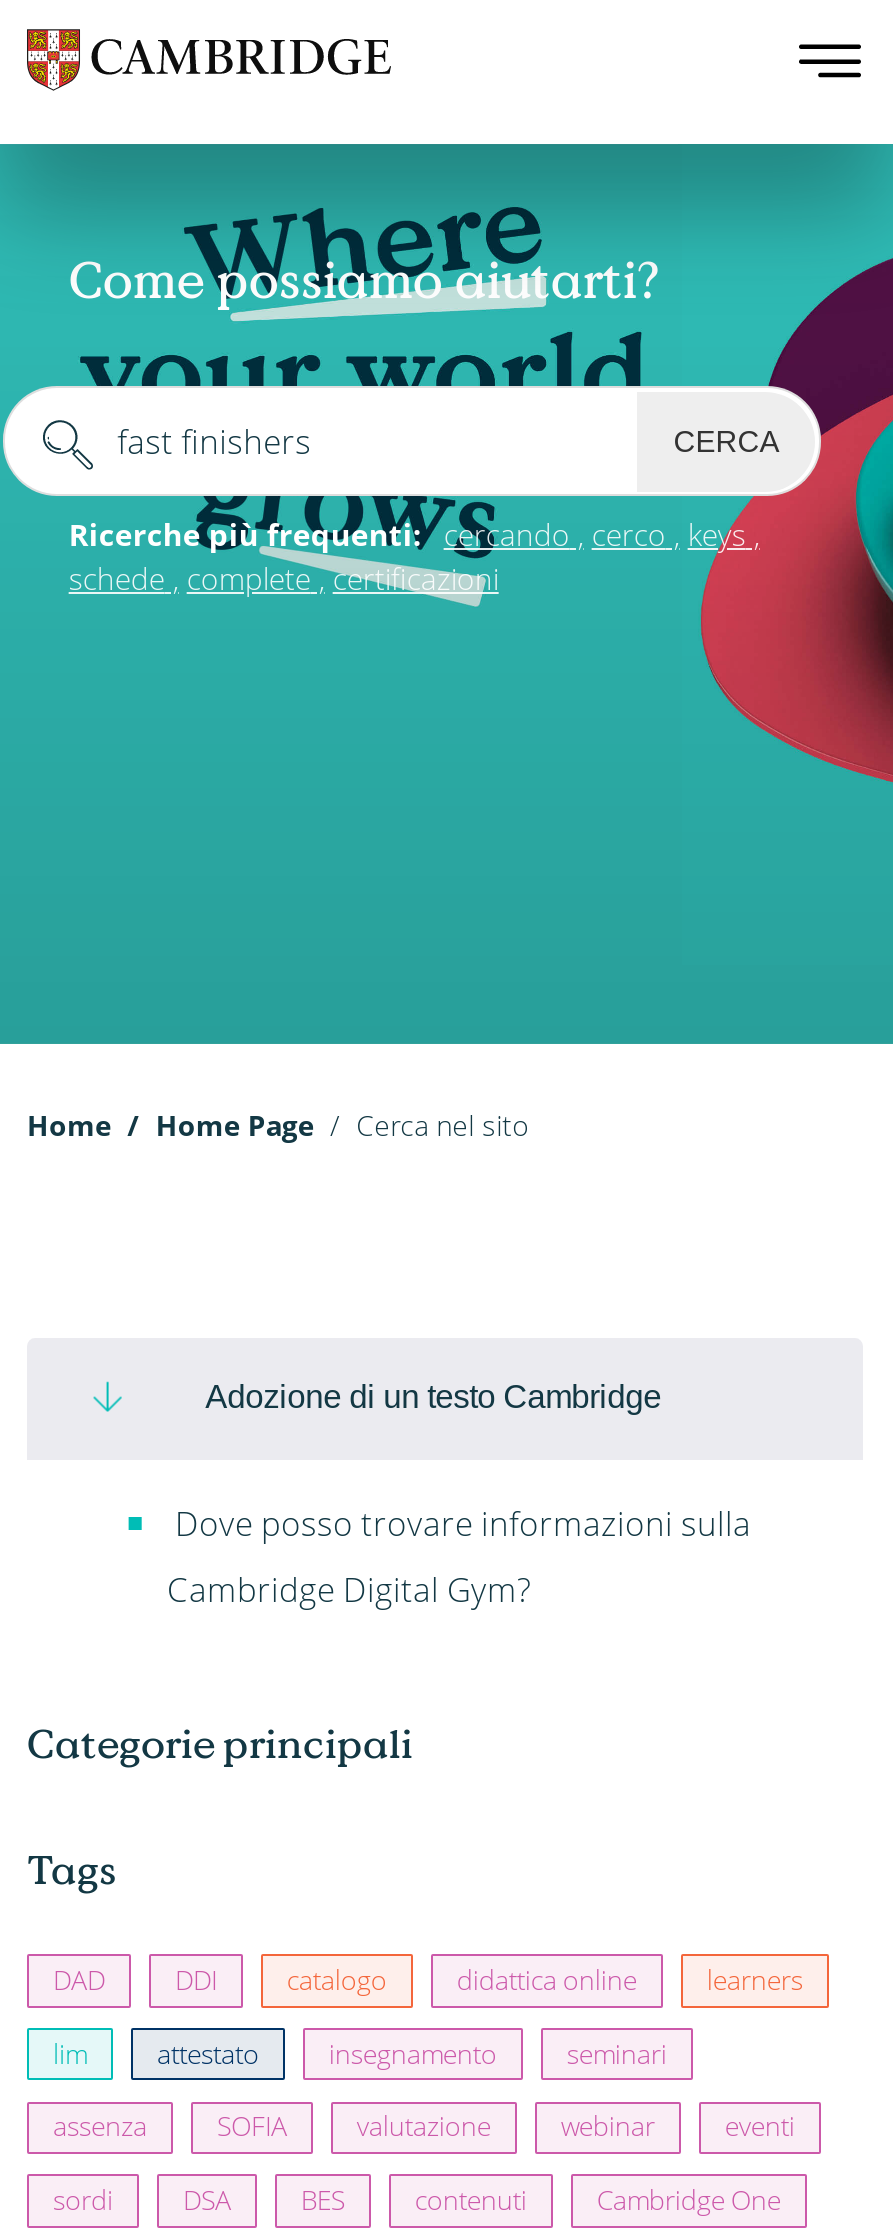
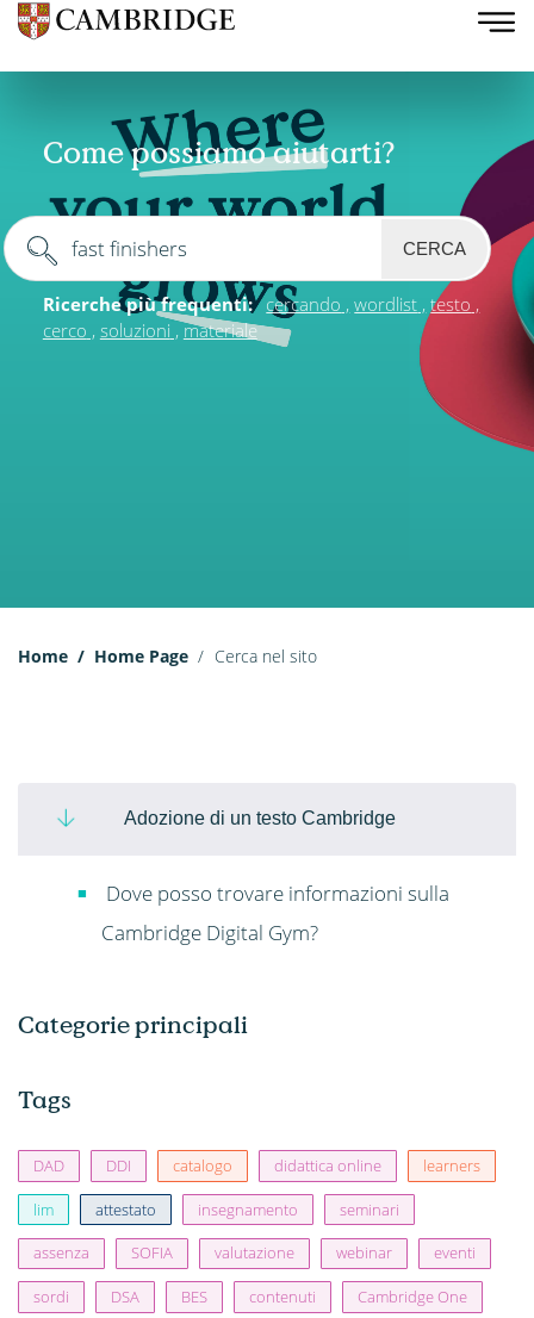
- Ricerche più frequenti: cercando cerco keys
- schede complete certificazioni
+ Ricerche più frequenti: cercando wordlist testo
+ cerco soluzioni materiale
